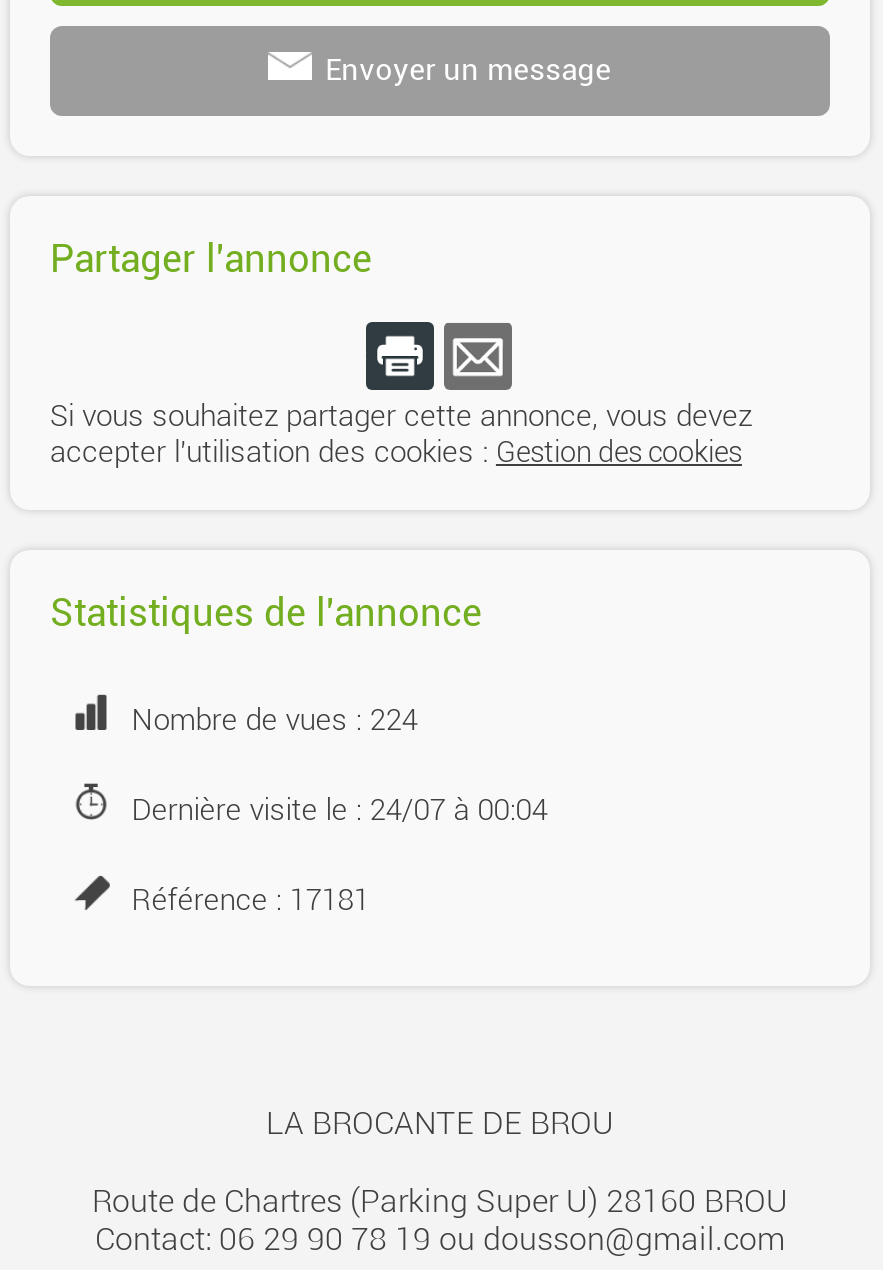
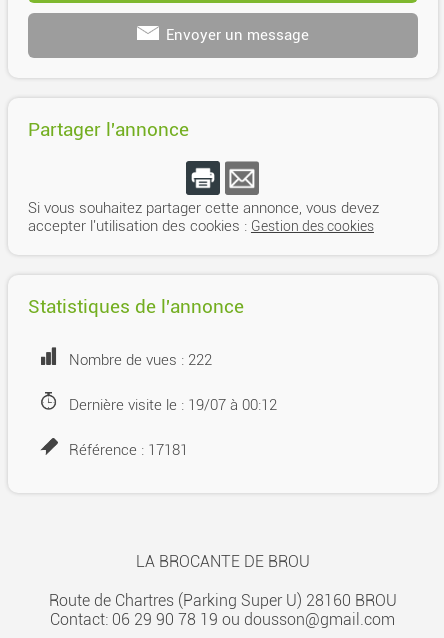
- Nombre de vues : 224
+ Nombre de vues : 222

- Dernière visite le : 24/07 à 00:04
+ Dernière visite le : 19/07 à 00:12
